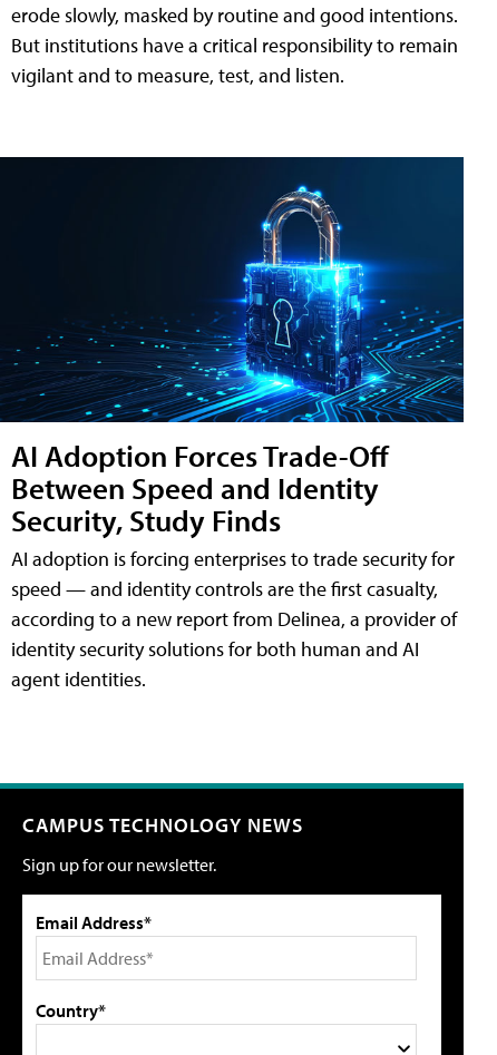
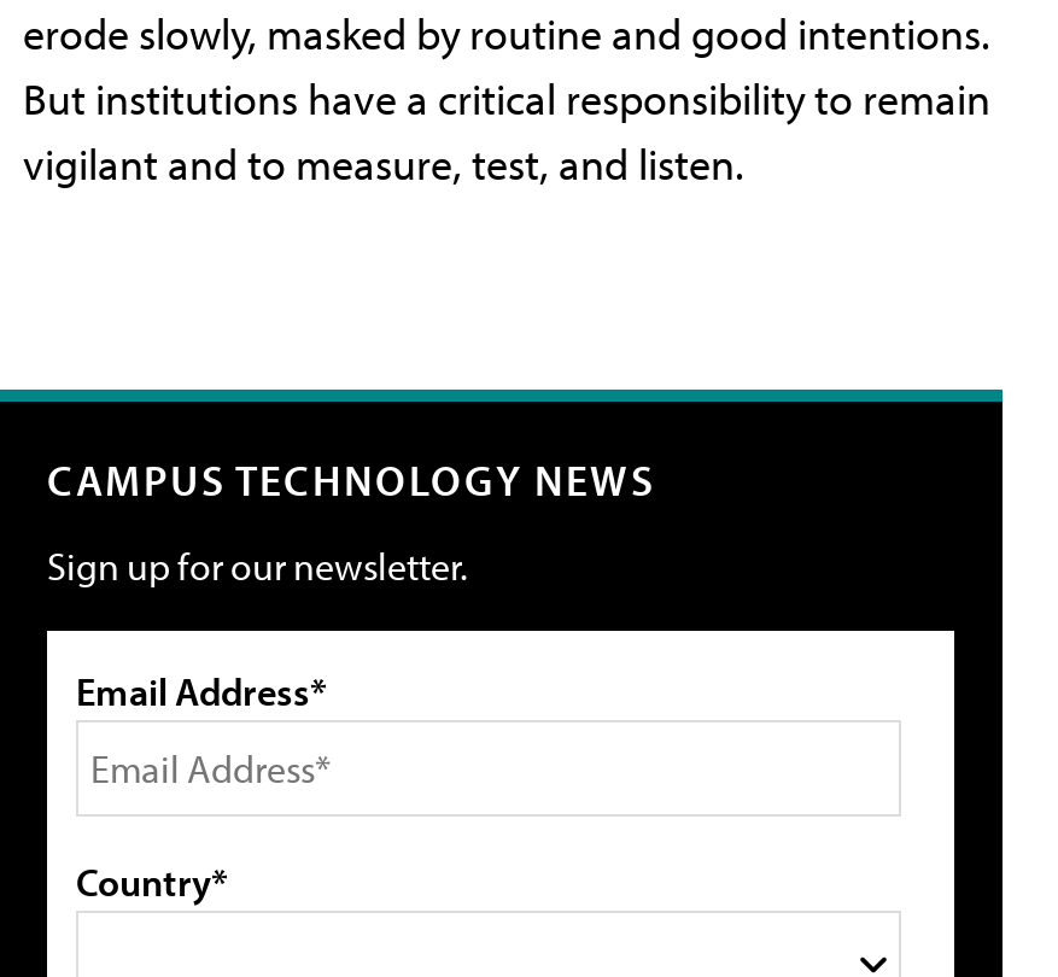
- [image]
- AI Adoption Forces Trade-Off
- Between Speed and Identity
- Security, Study Finds
- AI adoption is forcing enterprises to trade security for
- speed — and identity controls are the first casualty,
- according to a new report from Delinea, a provider of
- identity security solutions for both human and AI
- agent identities.
